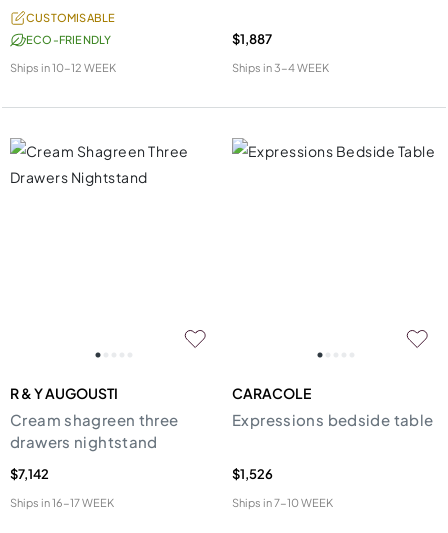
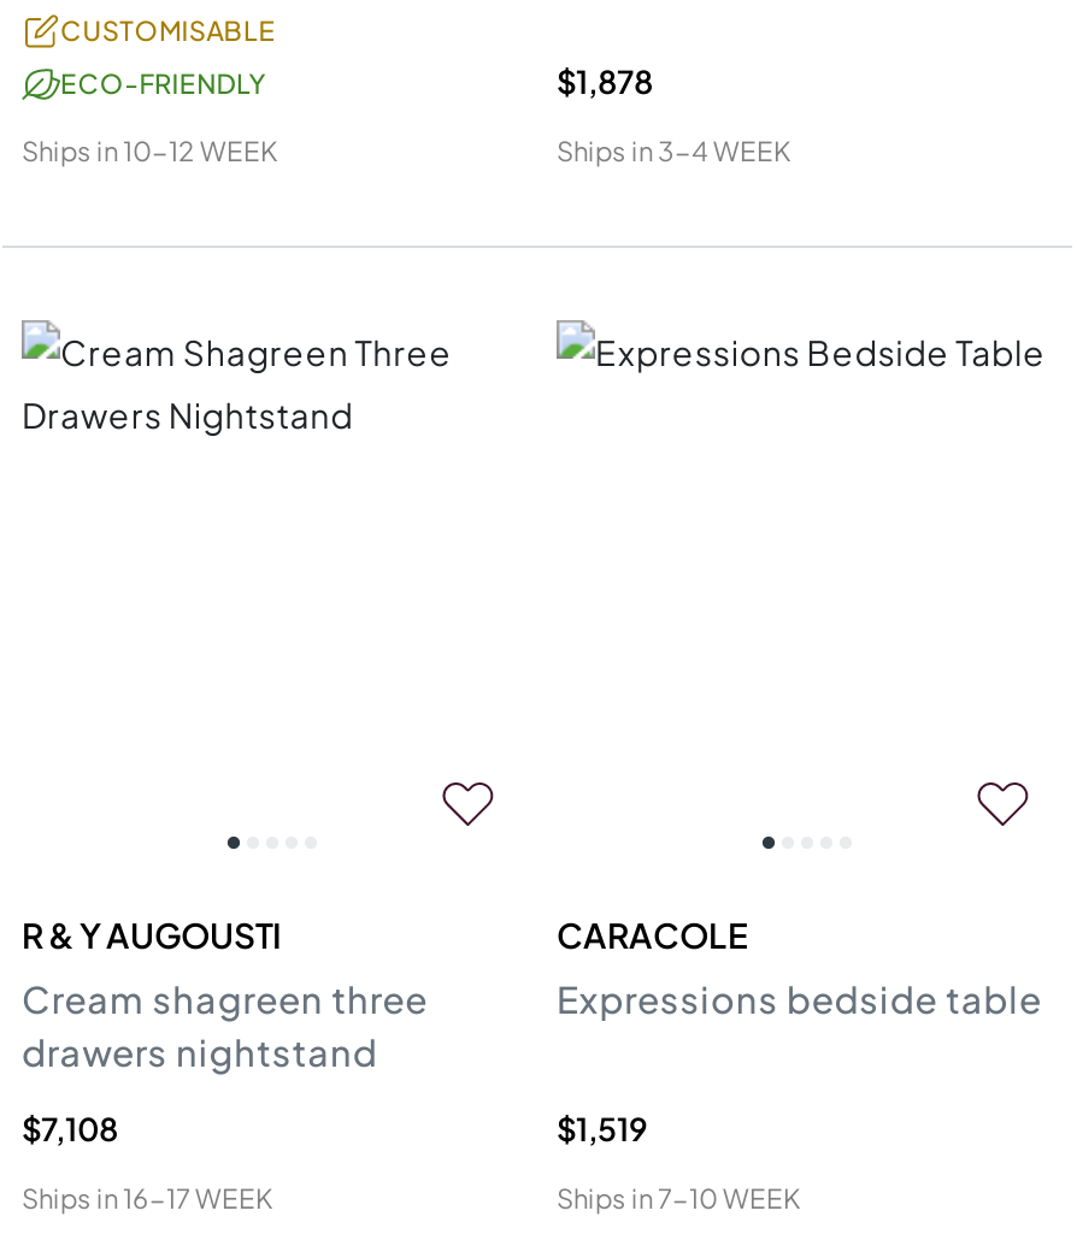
- $1,887
+ $1,878

- $7,142
+ $7,108

- $1,526
+ $1,519
